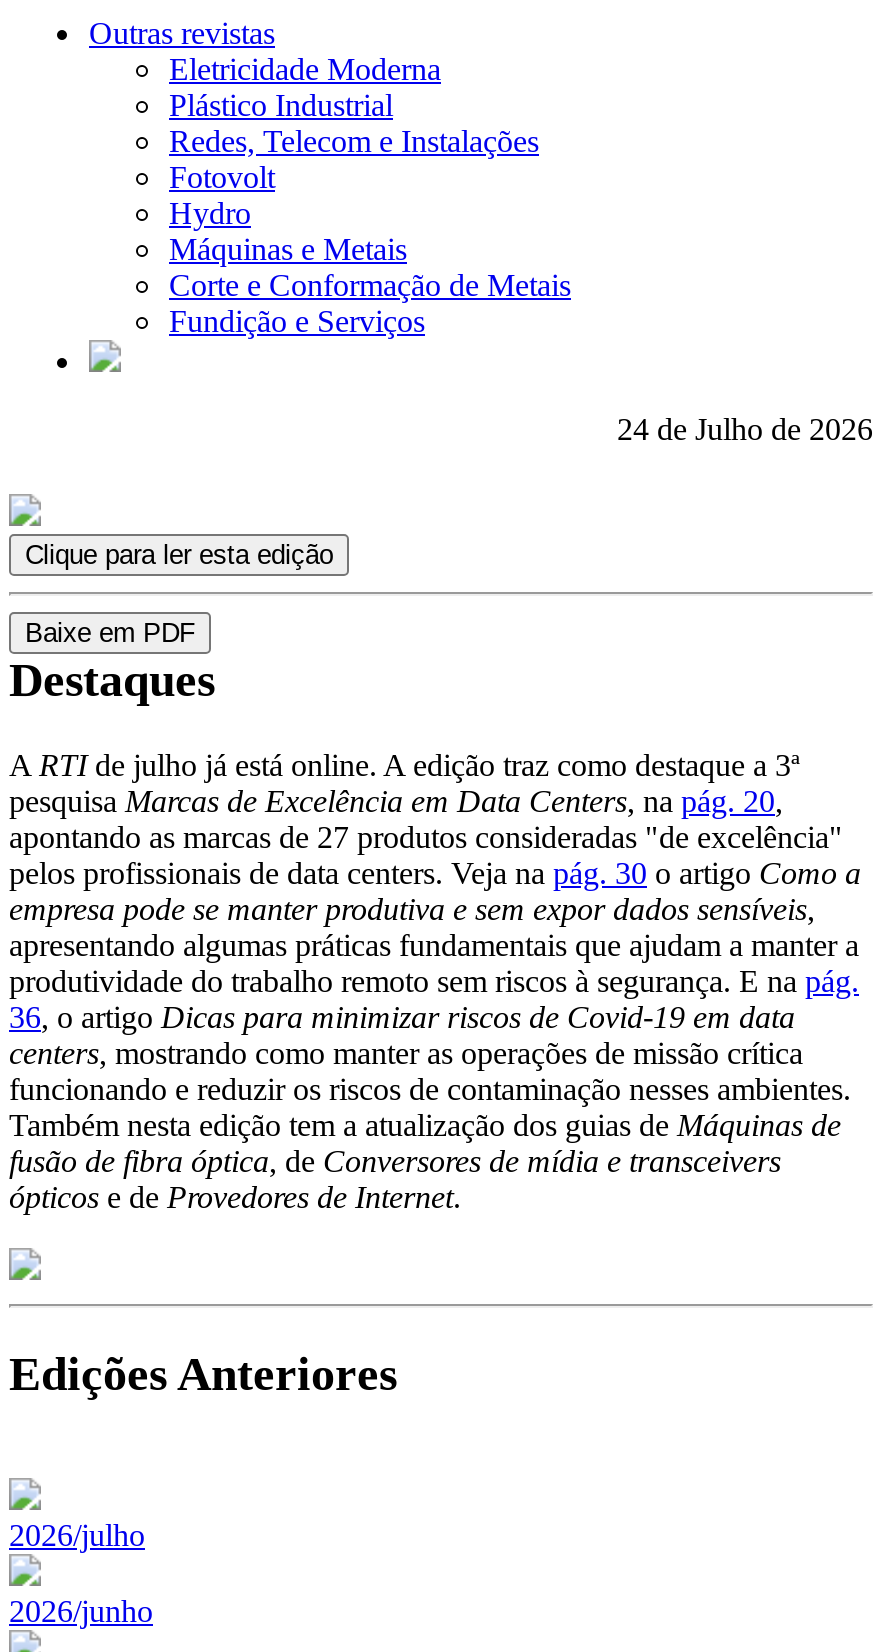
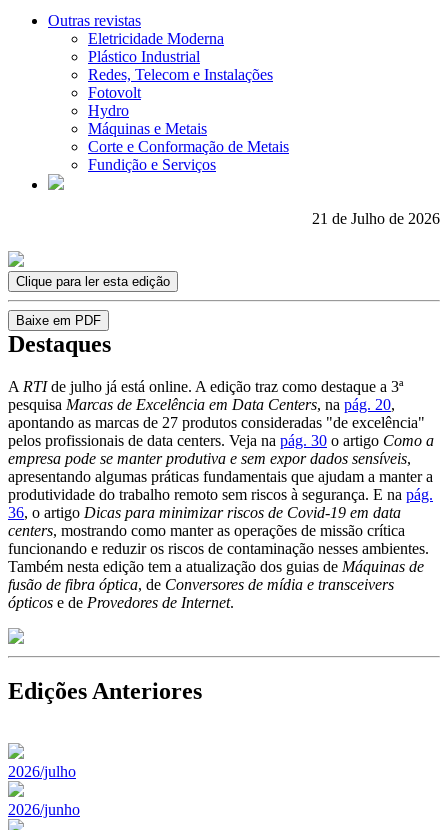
- 24 de Julho de 2026
+ 21 de Julho de 2026
